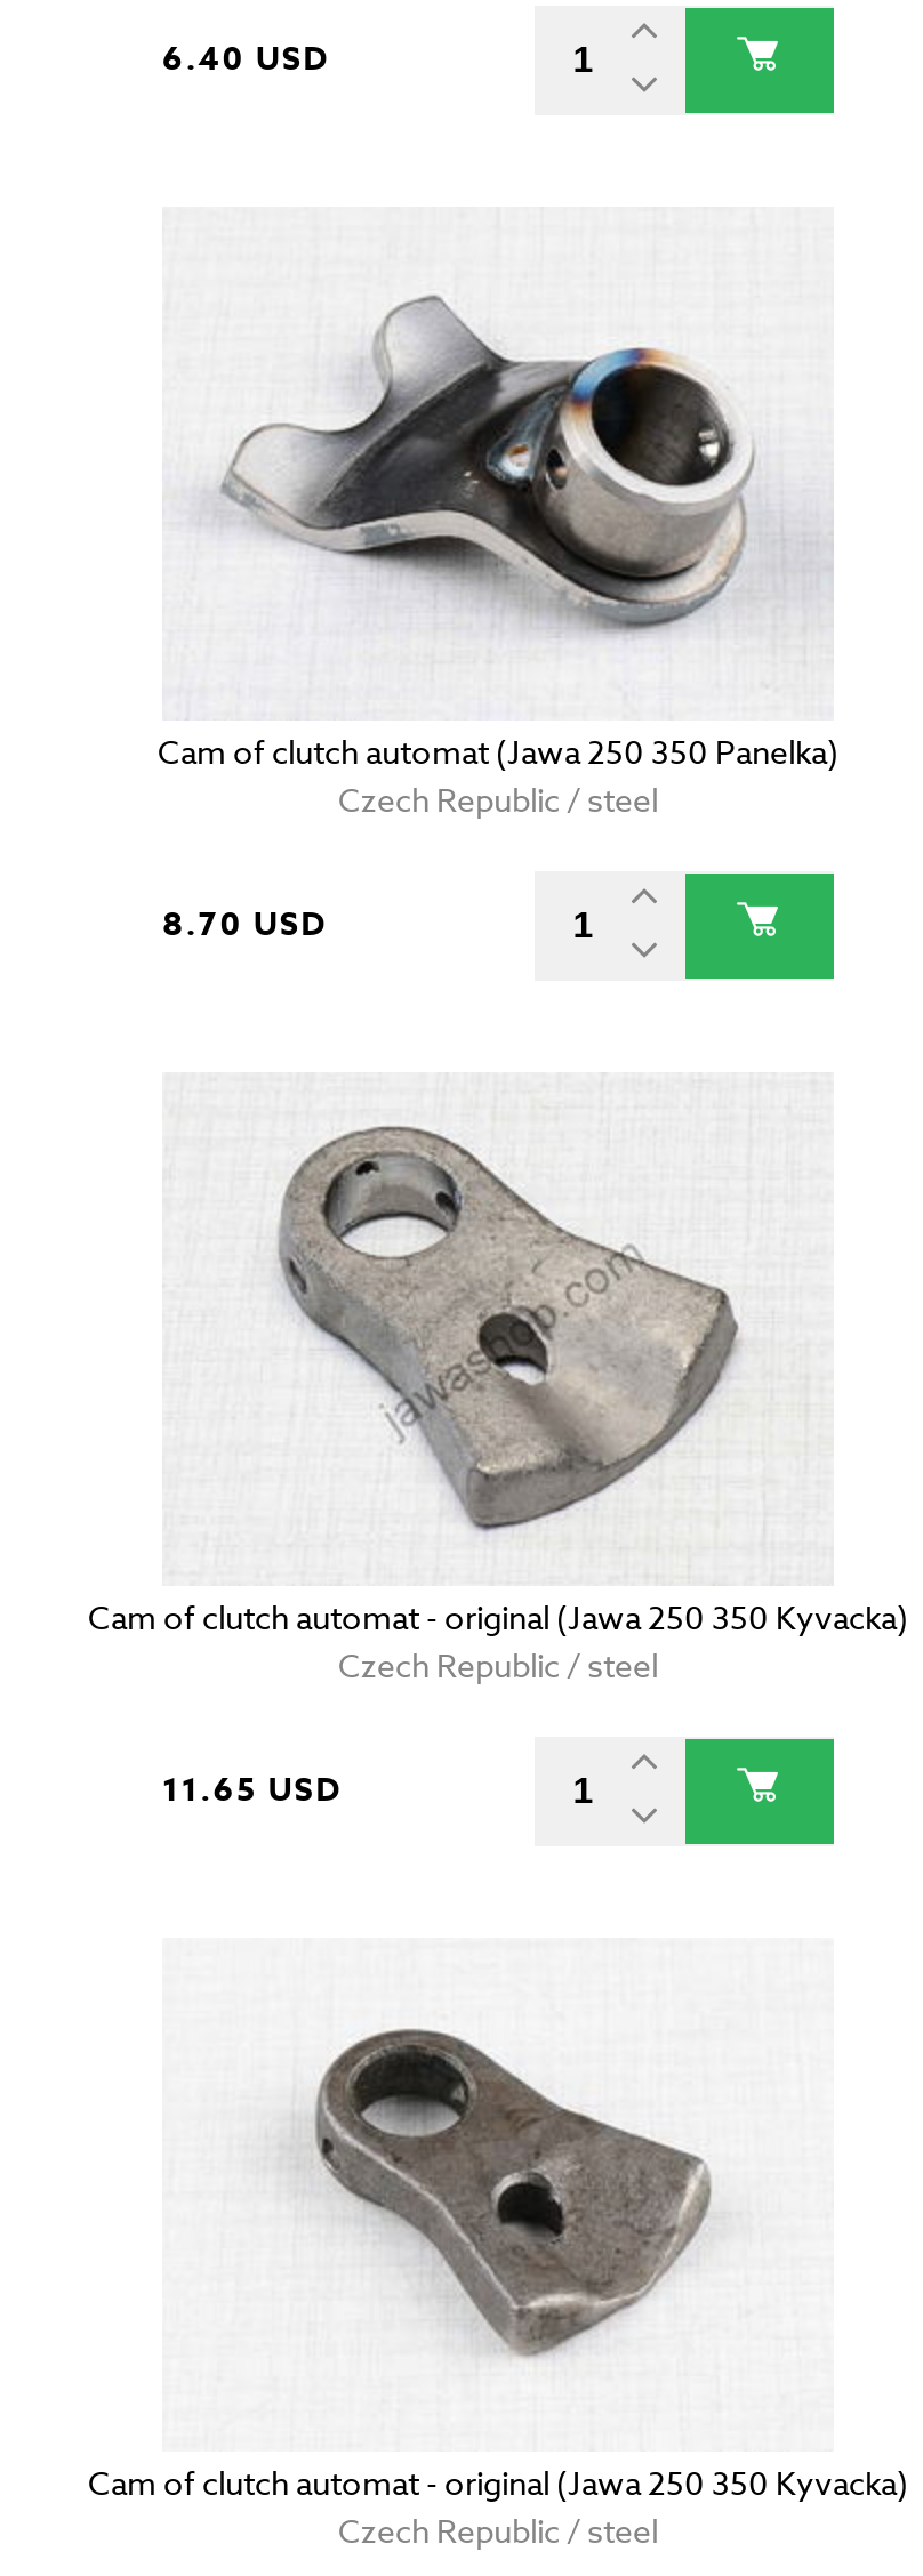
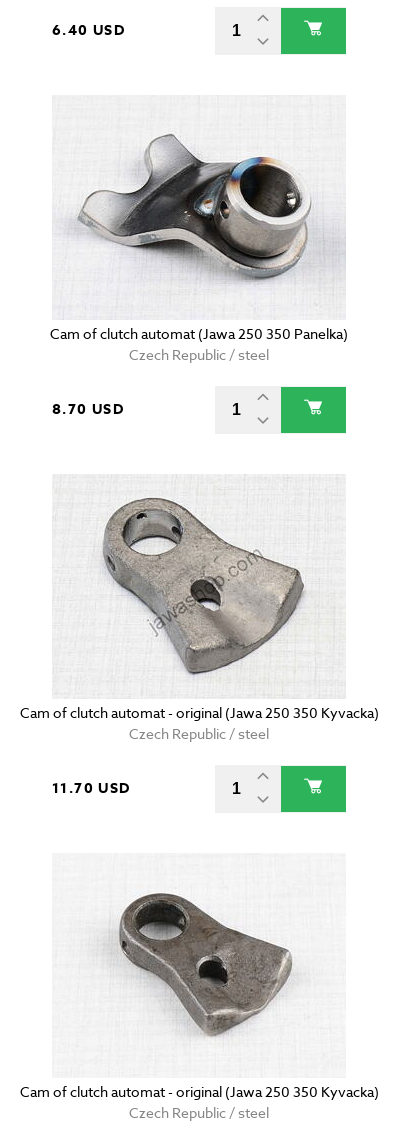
- 11.65 USD
+ 11.70 USD
